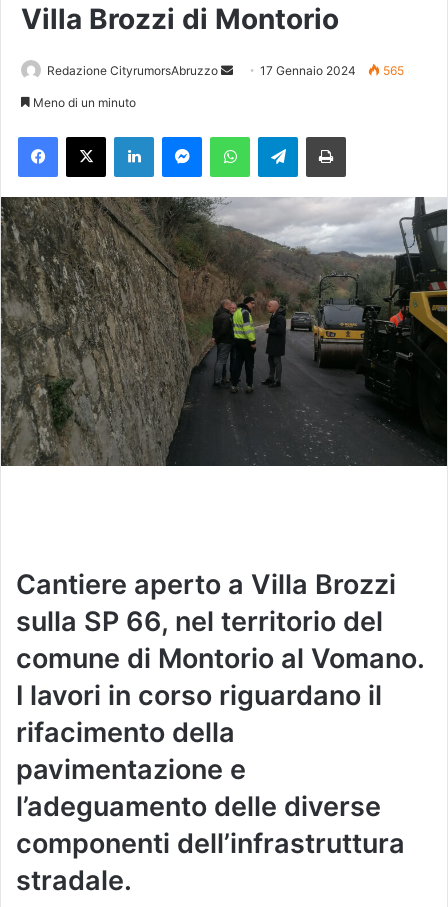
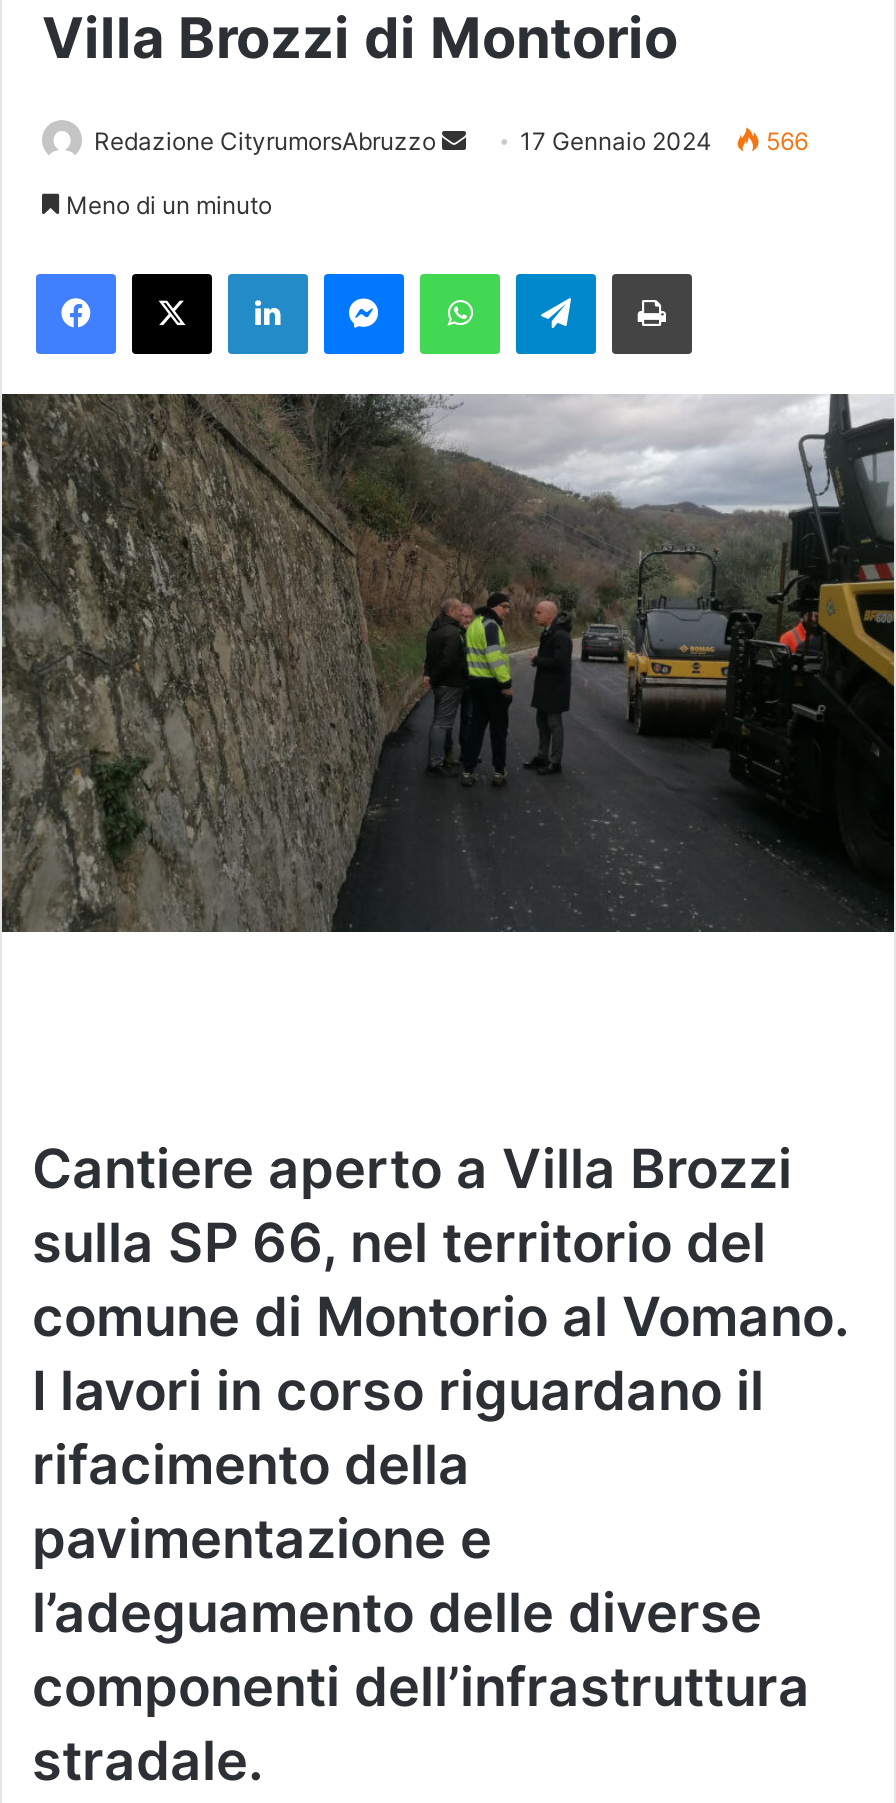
- 565
+ 566
